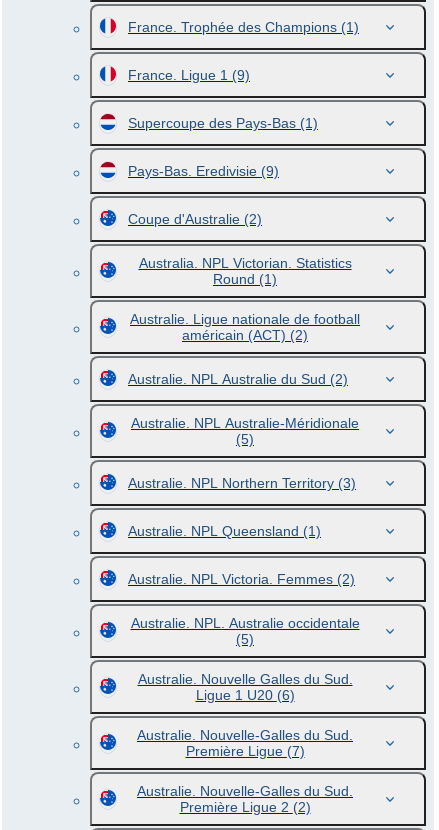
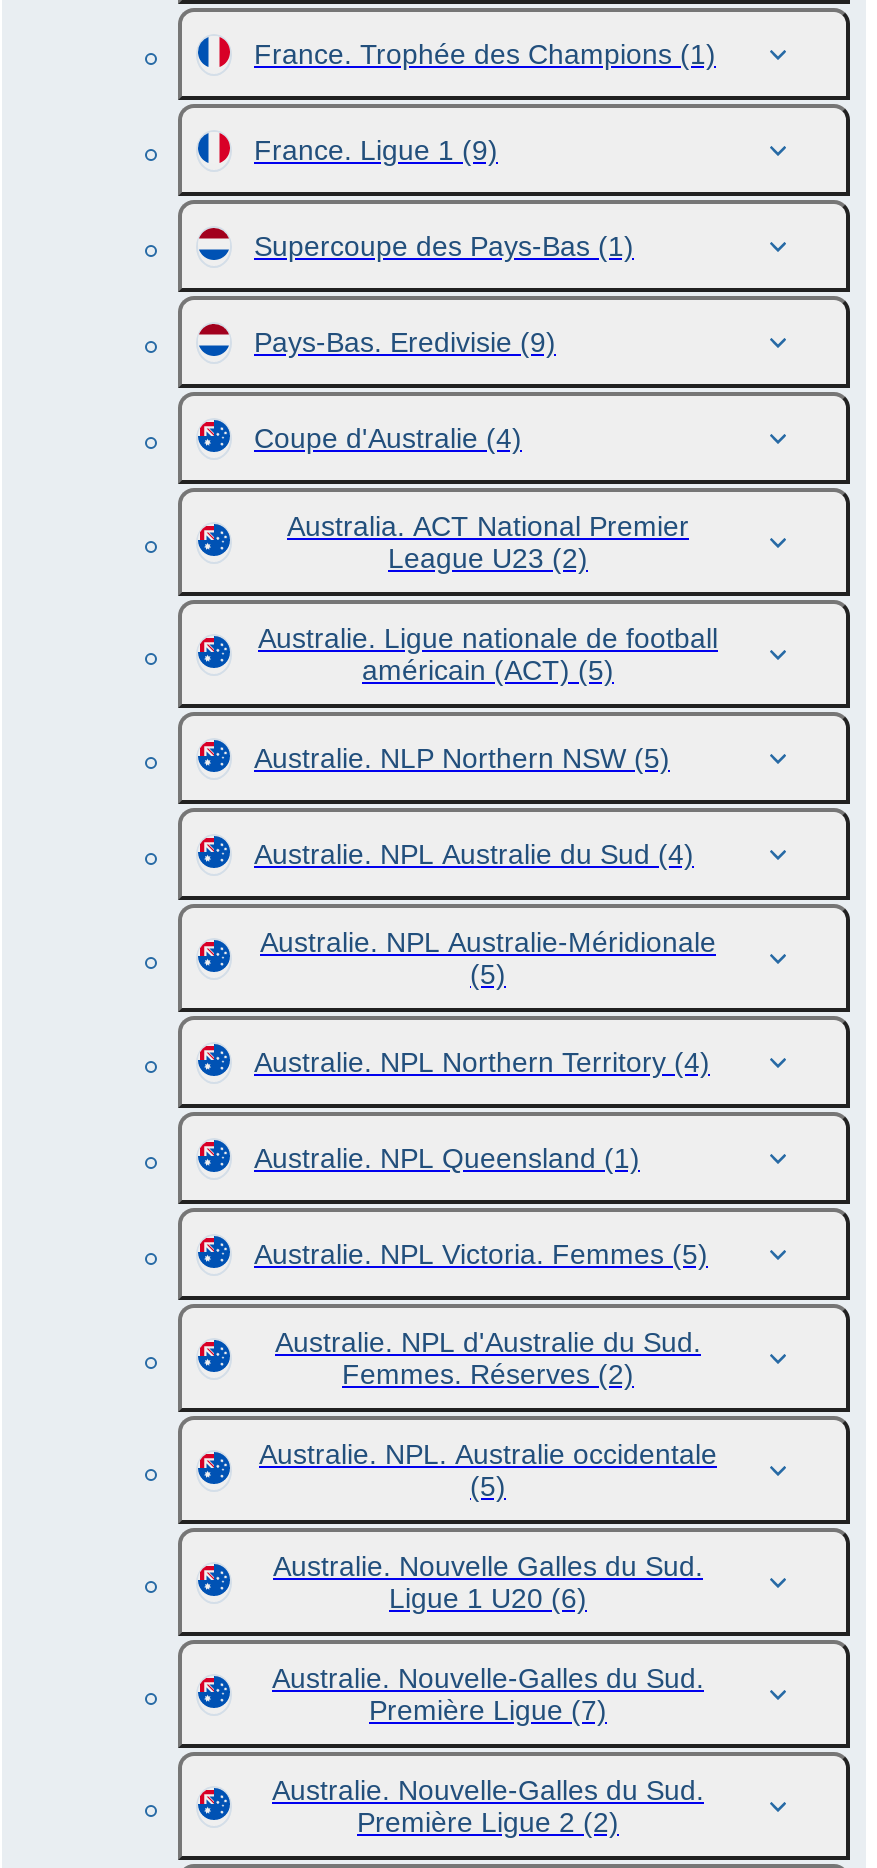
- Coupe d'Australie (2)
+ Coupe d'Australie (4)

- Australia. NPL Victorian. Statistics
- Round (1)
+ Australia. ACT National Premier
+ League U23 (2)

- américain (ACT) (2)
- Australie. NPL Australie du Sud (2)
+ américain (ACT) (5)
+ Australie. NLP Northern NSW (5)
+ Australie. NPL Australie du Sud (4)

- Australie. NPL Northern Territory (3)
+ Australie. NPL Northern Territory (4)

- Australie. NPL Victoria. Femmes (2)
+ Australie. NPL Victoria. Femmes (5)
+ Australie. NPL d'Australie du Sud.
+ Femmes. Réserves (2)
